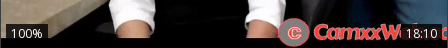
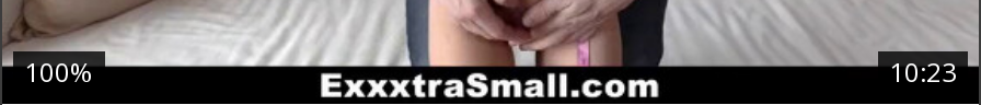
- 18:10
+ 10:23
